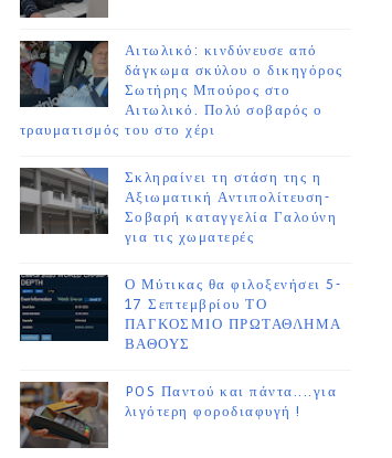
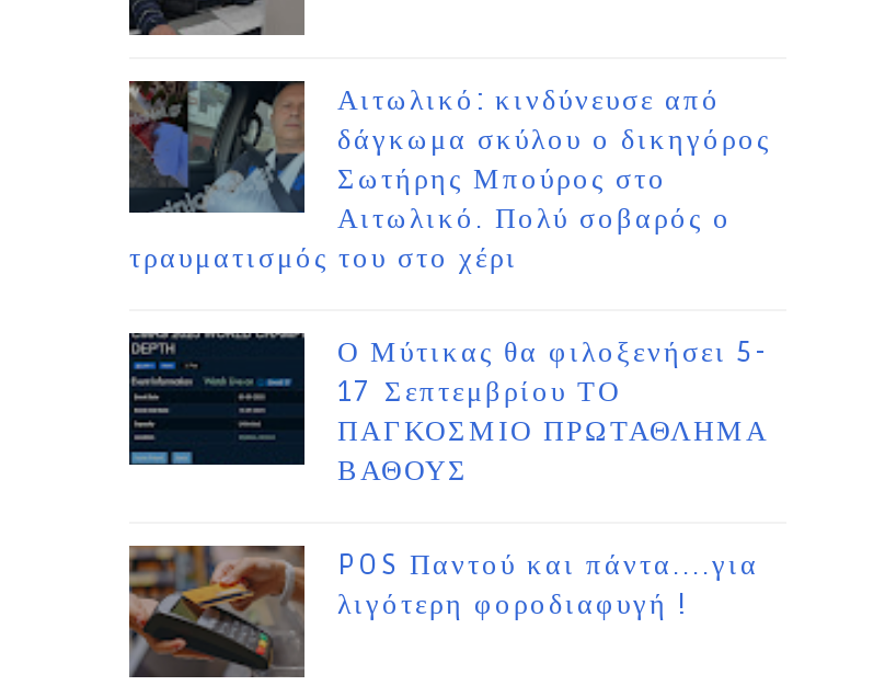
- [image]
- Σκληραίνει τη στάση της η
- Αξιωματική Αντιπολίτευση-
- Σοβαρή καταγγελία Γαλούνη
- για τις χωματερές
